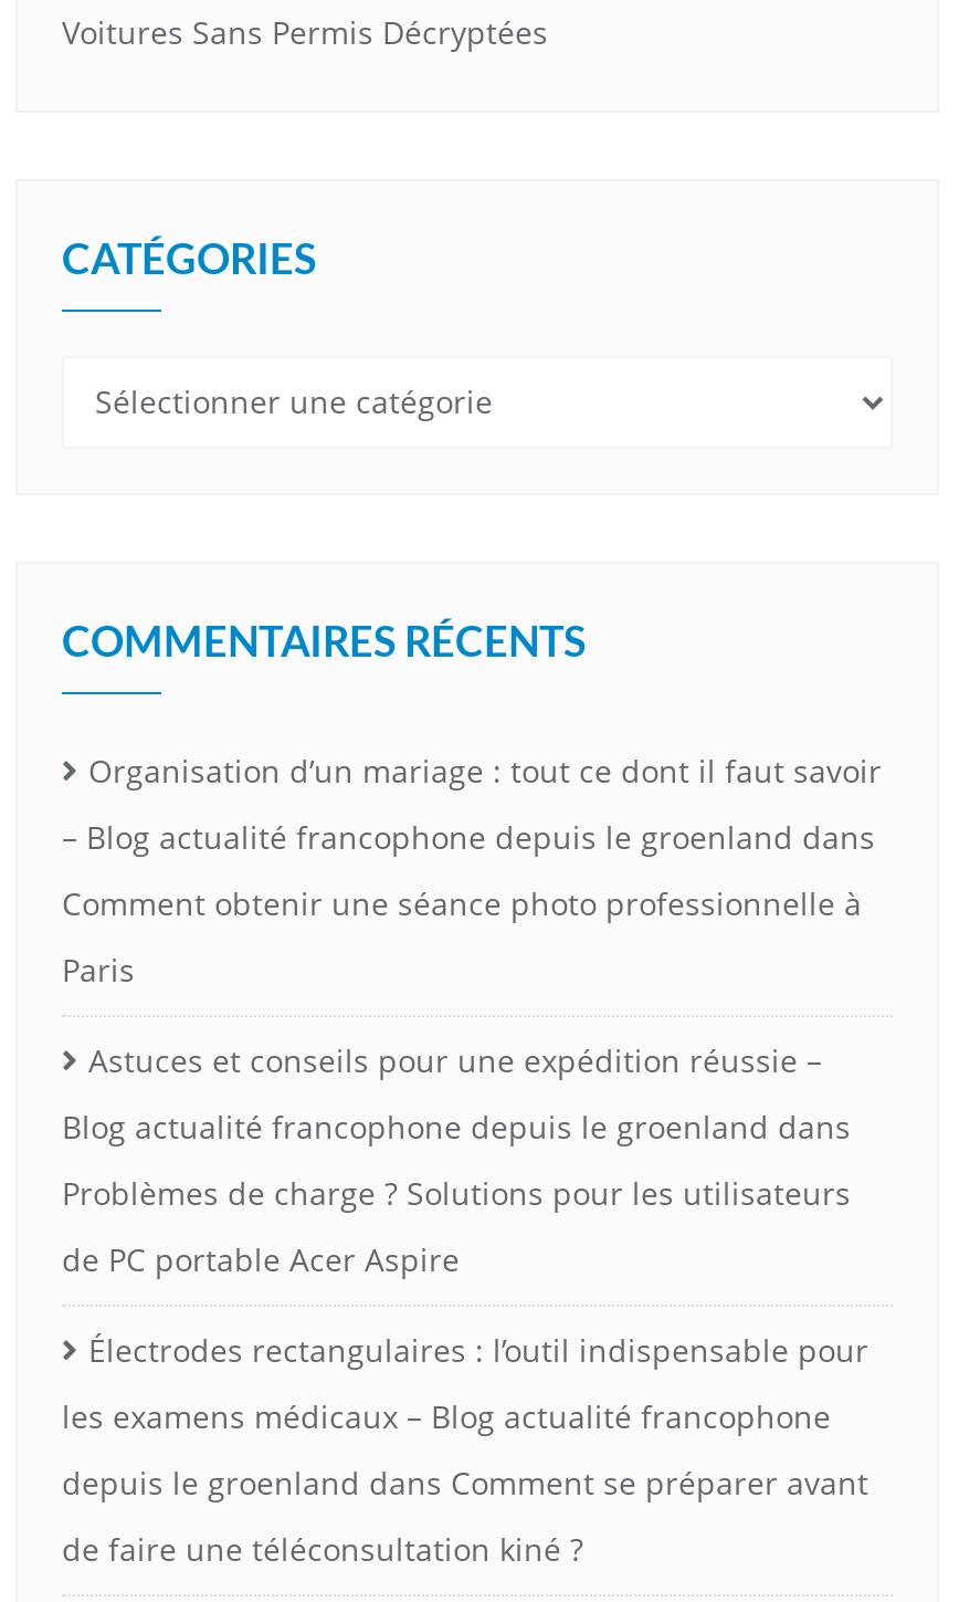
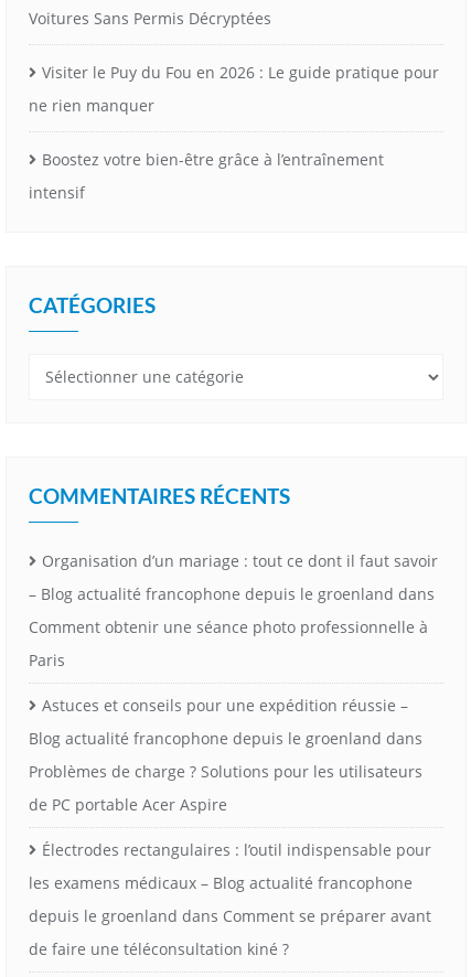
+ Visiter le Puy du Fou en 2026 : Le guide pratique pour
+ ne rien manquer
+ Boostez votre bien-être grâce à l’entraînement
+ intensif
